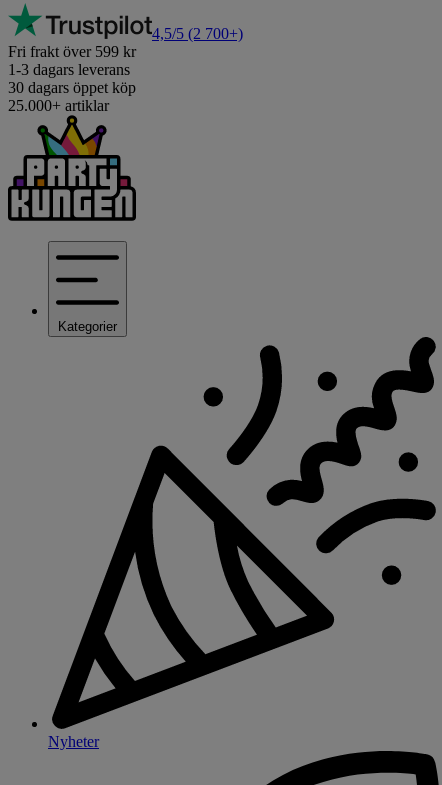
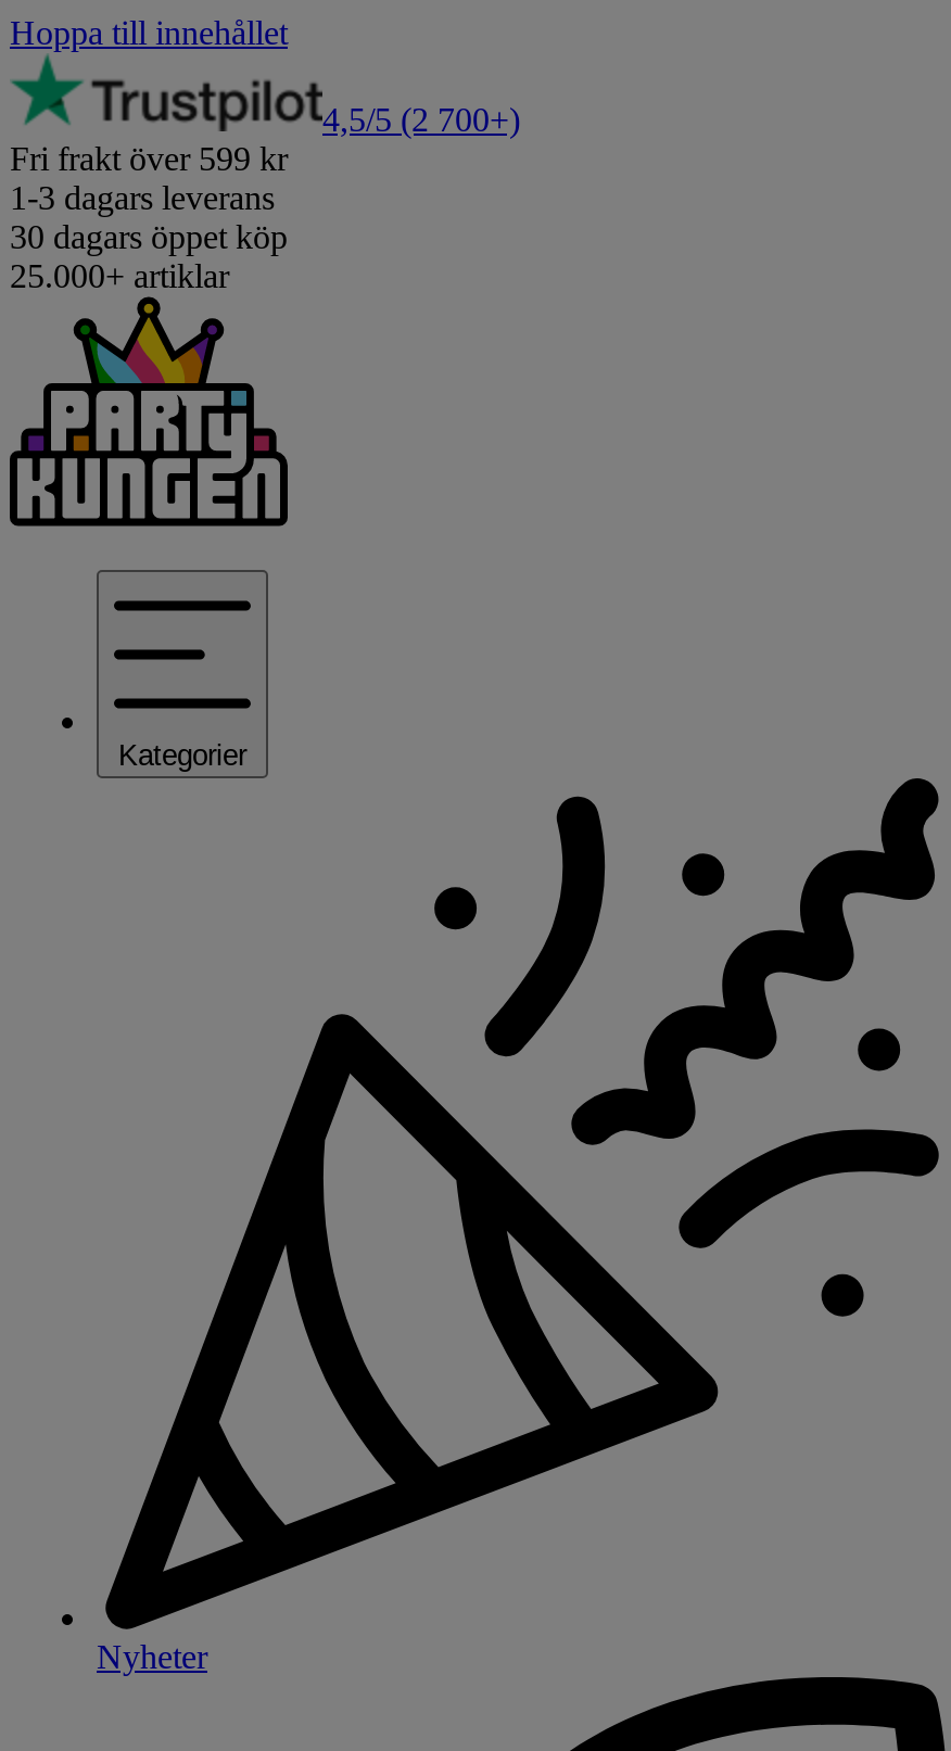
+ Hoppa till innehållet
